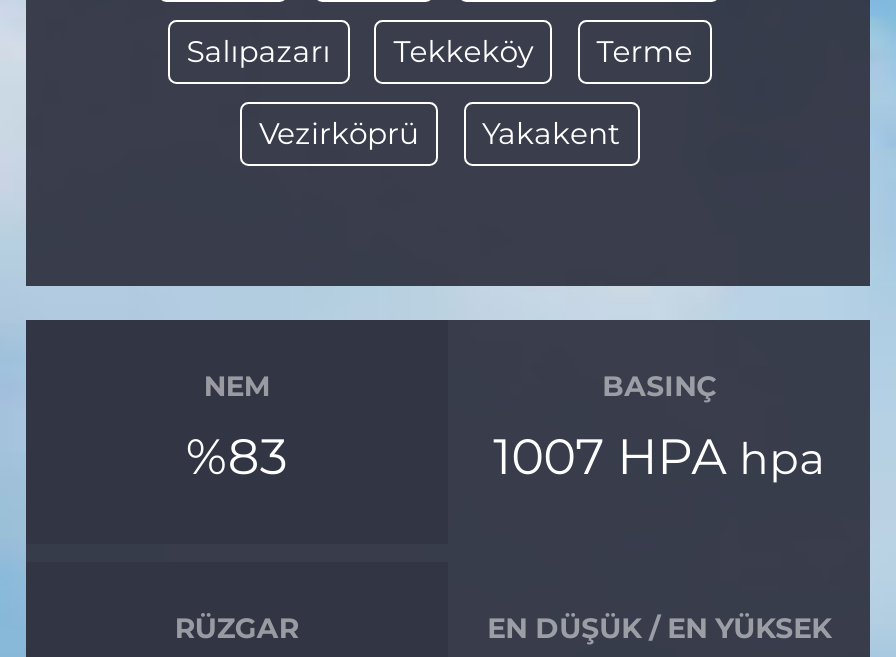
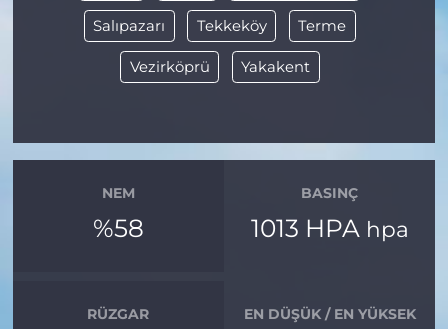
- %83
+ %58

- 1007 HPA hpa
+ 1013 HPA hpa
